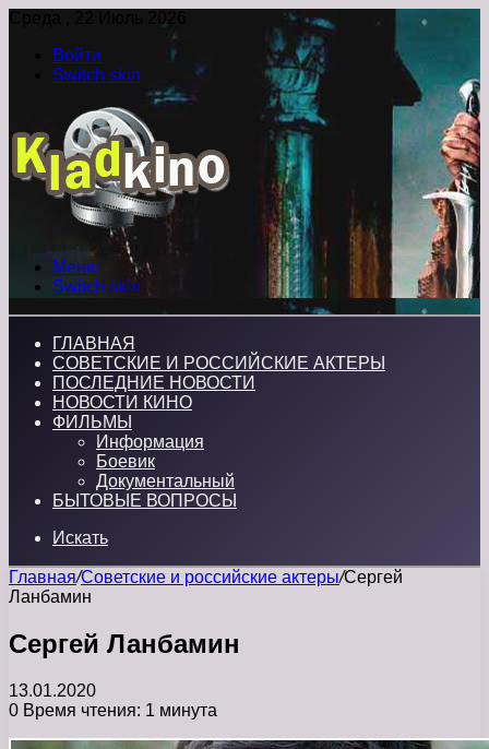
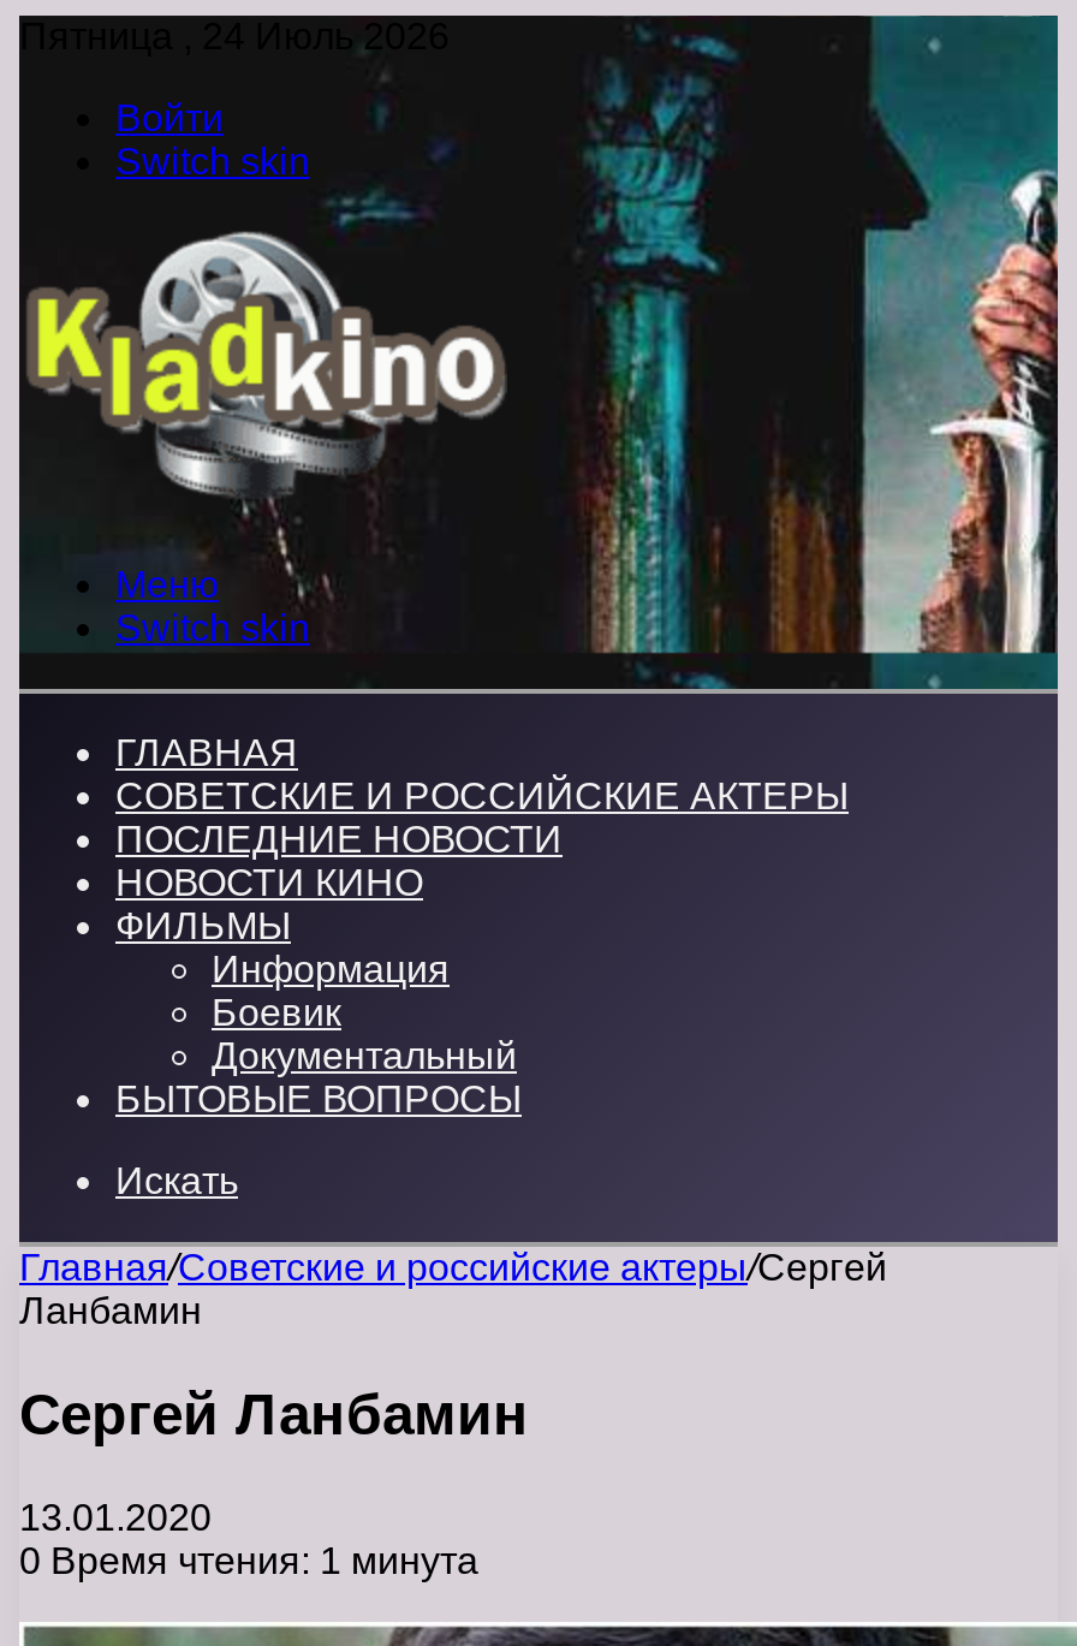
- Среда , 22 Июль 2026
+ Пятница , 24 Июль 2026
